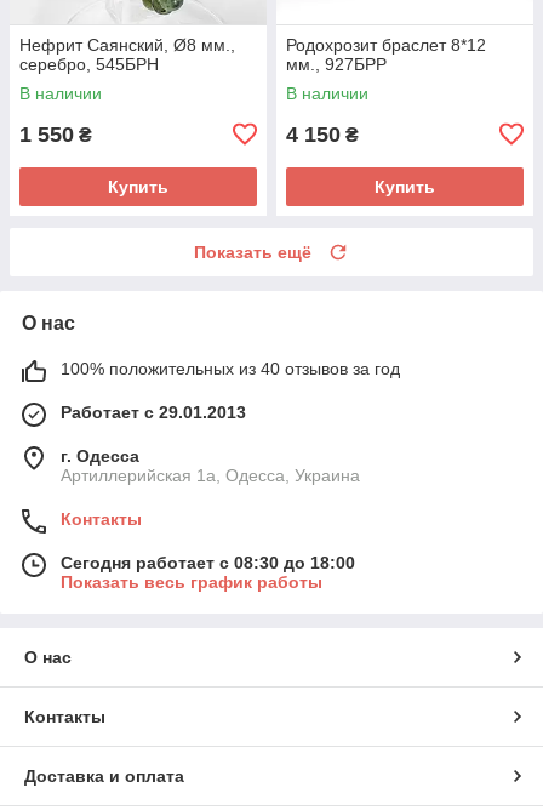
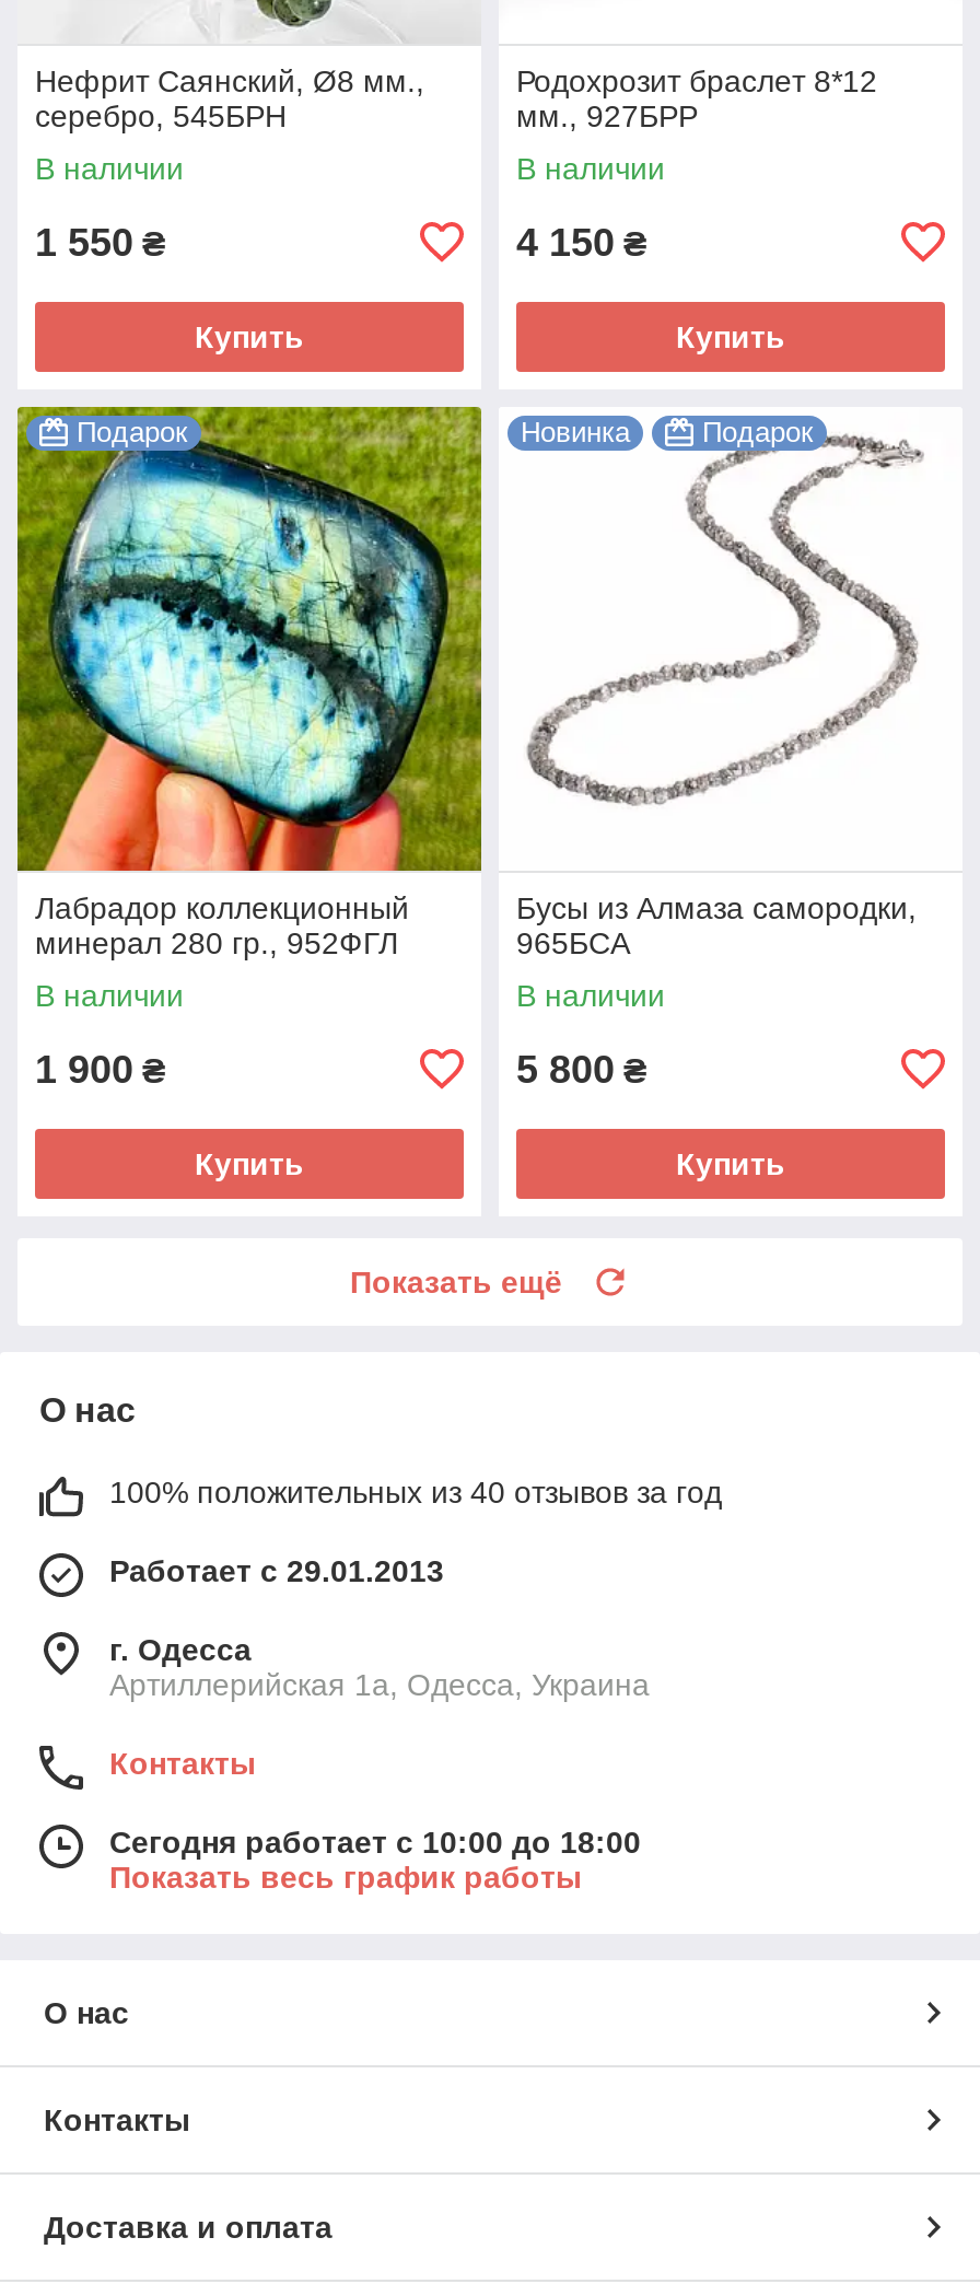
+ [image]
+ Подарок

+ Лабрадор коллекционный
+ минерал 280 гр., 952ФГЛ
+ В наличии
+ 1 900 ₴
+ Купить

+ Бусы из Алмаза самородки,
+ 965БСА
+ В наличии
+ 5 800 ₴
+ Купить

+ [image]
+ Новинка
+ Подарок

- Сегодня работает с 08:30 до 18:00
+ Сегодня работает с 10:00 до 18:00
